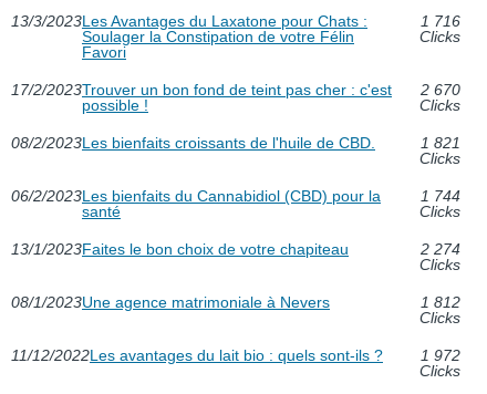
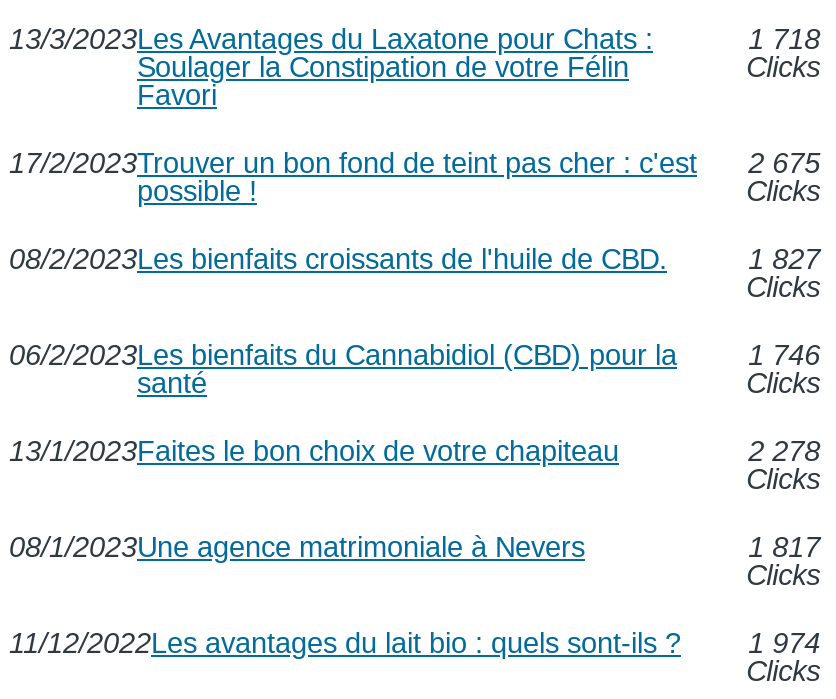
- 1 716
+ 1 718

- 17/2/2023Trouver un bon fond de teint pas cher : c'est 2 670
+ 17/2/2023Trouver un bon fond de teint pas cher : c'est 2 675

- 1 821
+ 1 827

- 1 744
+ 1 746

- 2 274
+ 2 278

- 1 812
+ 1 817

- 1 972
+ 1 974
